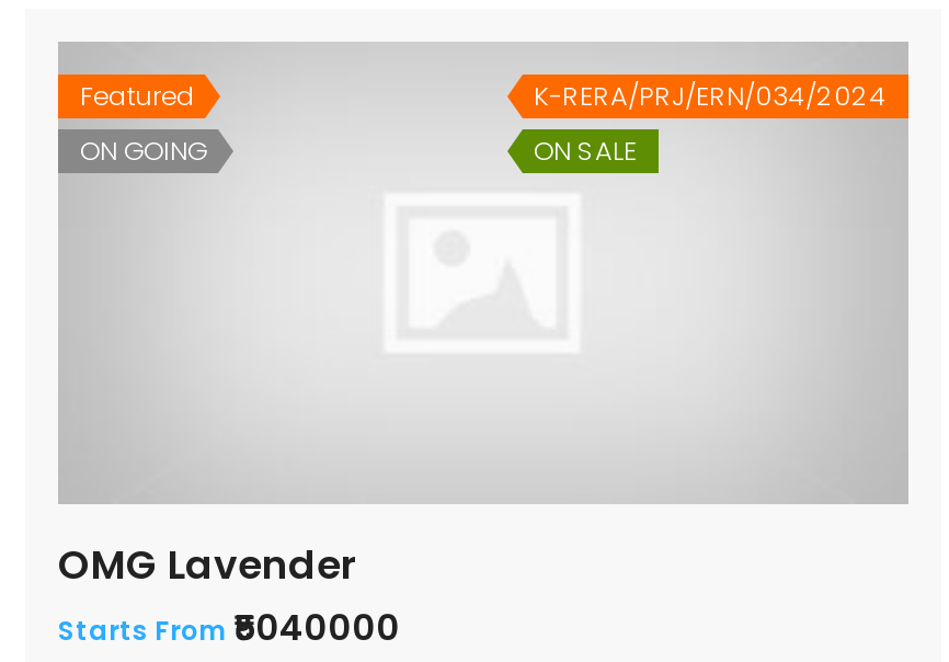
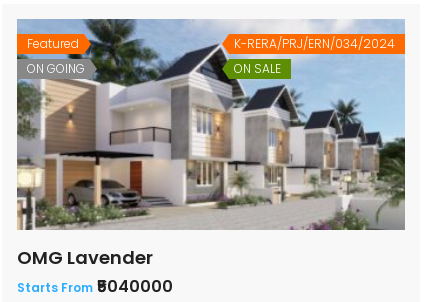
- [image]
+ [image]
